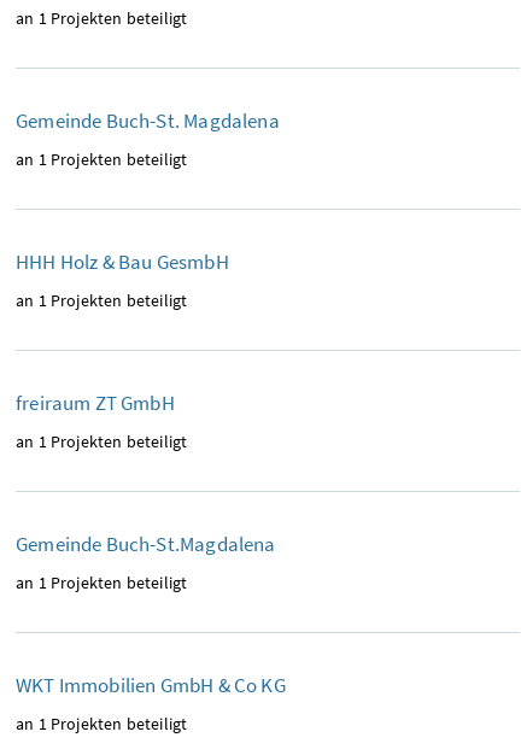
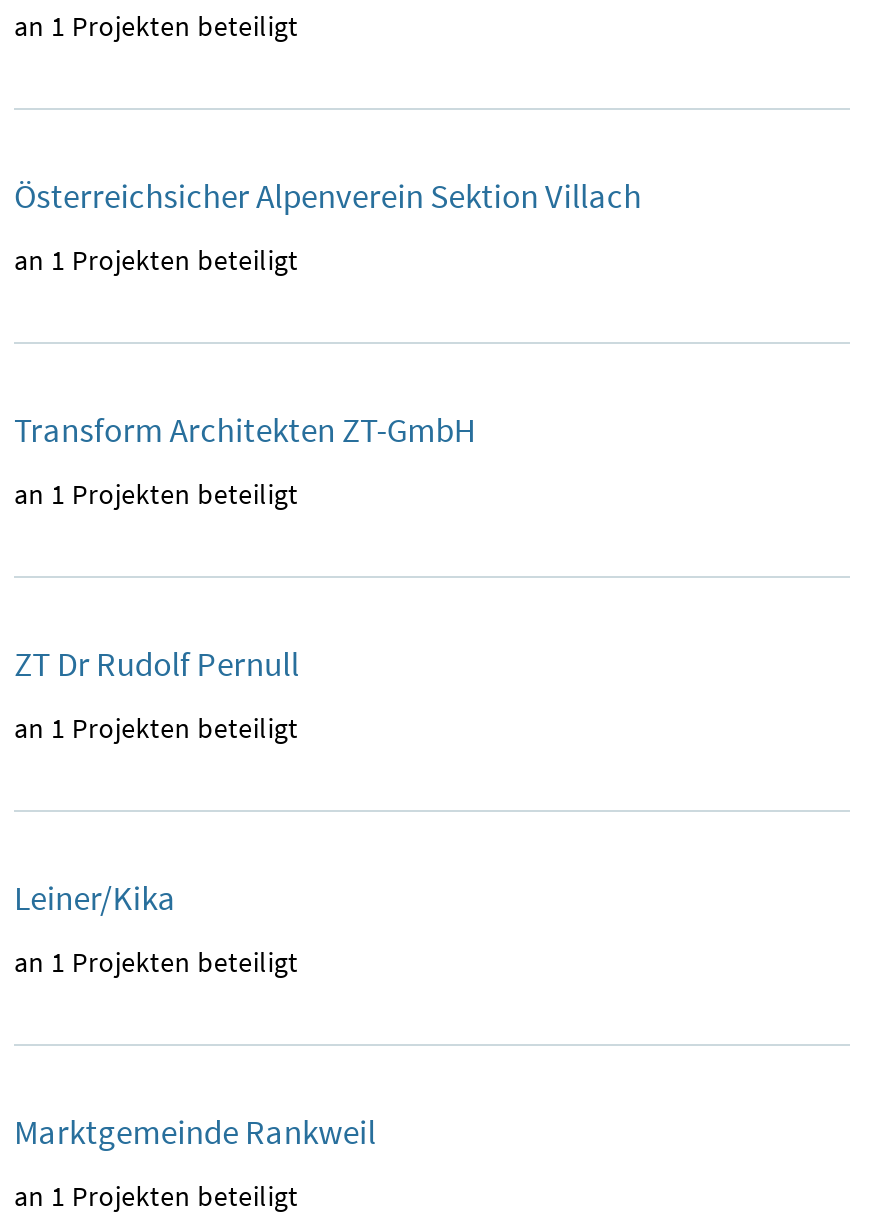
- Gemeinde Buch-St. Magdalena
+ Österreichsicher Alpenverein Sektion Villach

- HHH Holz & Bau GesmbH
+ Transform Architekten ZT-GmbH

- freiraum ZT GmbH
+ ZT Dr Rudolf Pernull

- Gemeinde Buch-St.Magdalena
+ Leiner/Kika

- WKT Immobilien GmbH & Co KG
+ Marktgemeinde Rankweil
